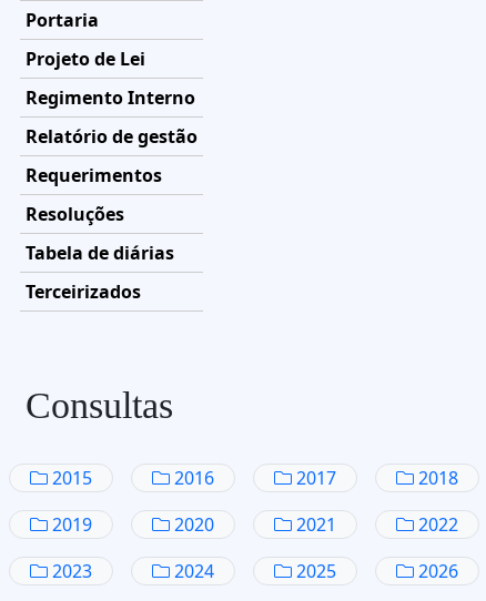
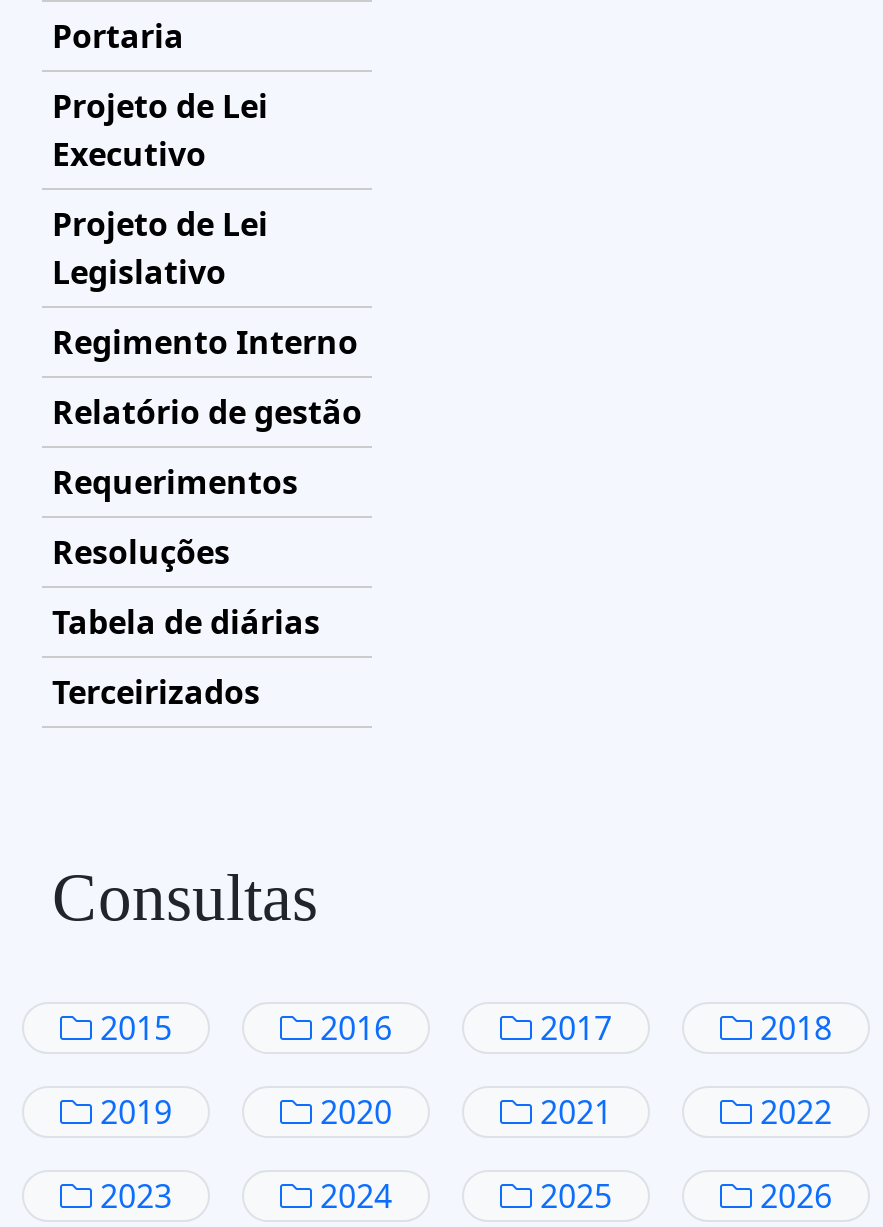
+ Executivo
+ Projeto de Lei
+ Legislativo
